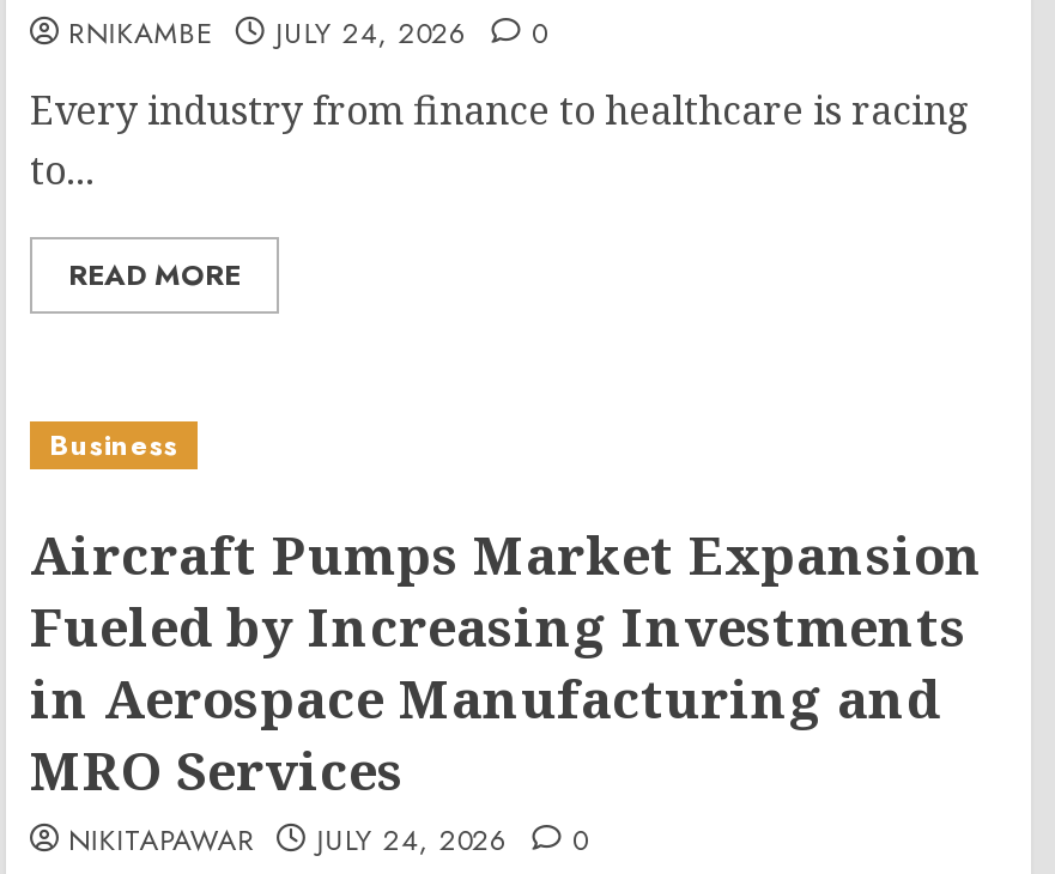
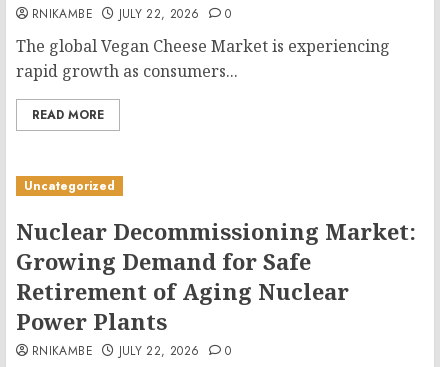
- RNIKAMBE JULY 24, 2026 0
+ RNIKAMBE JULY 22, 2026 0

- Every industry from finance to healthcare is racing
- to...
+ The global Vegan Cheese Market is experiencing
+ rapid growth as consumers...

- Business
+ Uncategorized

- Aircraft Pumps Market Expansion
- Fueled by Increasing Investments
- in Aerospace Manufacturing and
- MRO Services
- NIKITAPAWAR
- JULY 24, 2026
+ Nuclear Decommissioning Market:
+ Growing Demand for Safe
+ Retirement of Aging Nuclear
+ Power Plants
+ RNIKAMBE
+ JULY 22, 2026
